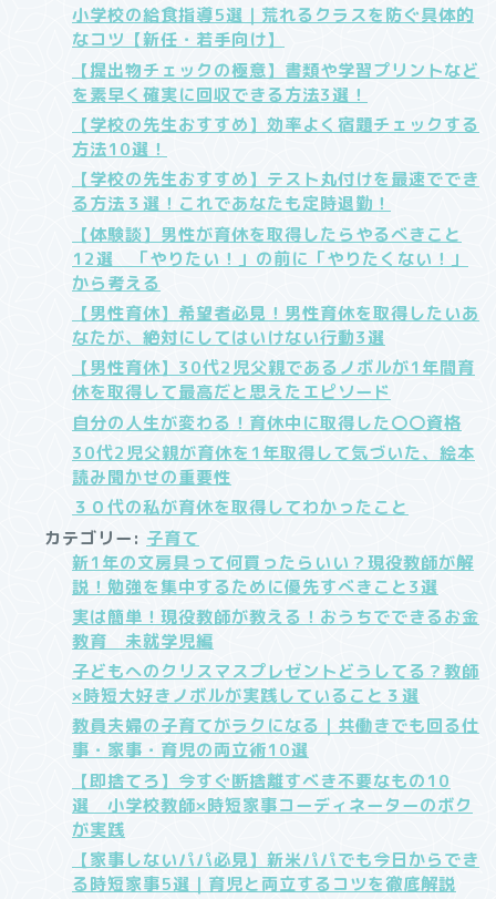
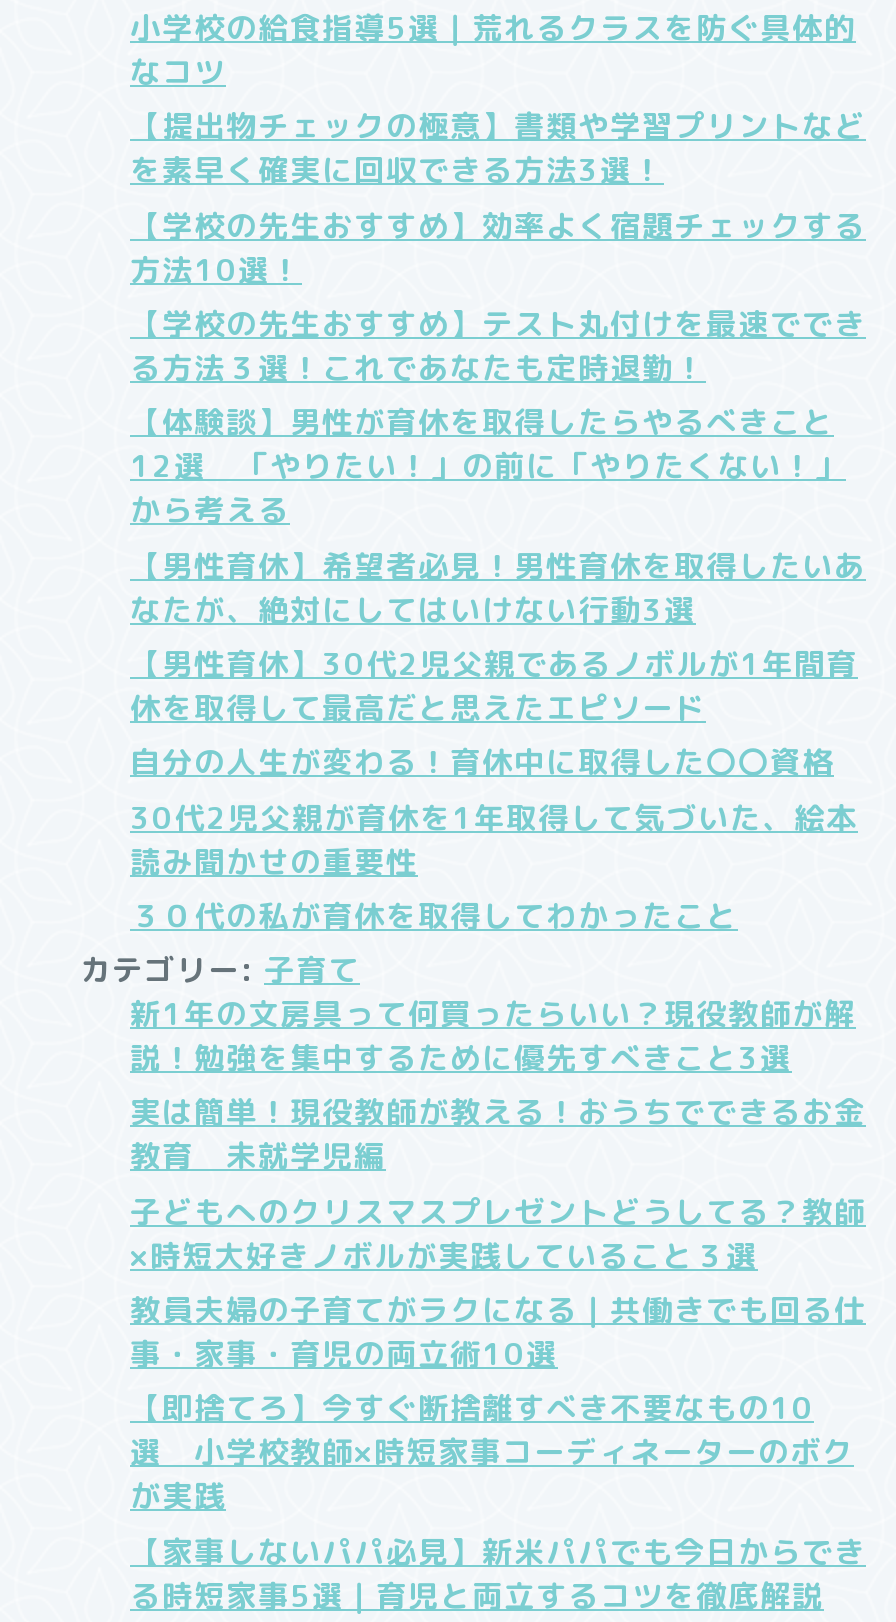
- なコツ【新任・若手向け】
+ なコツ
